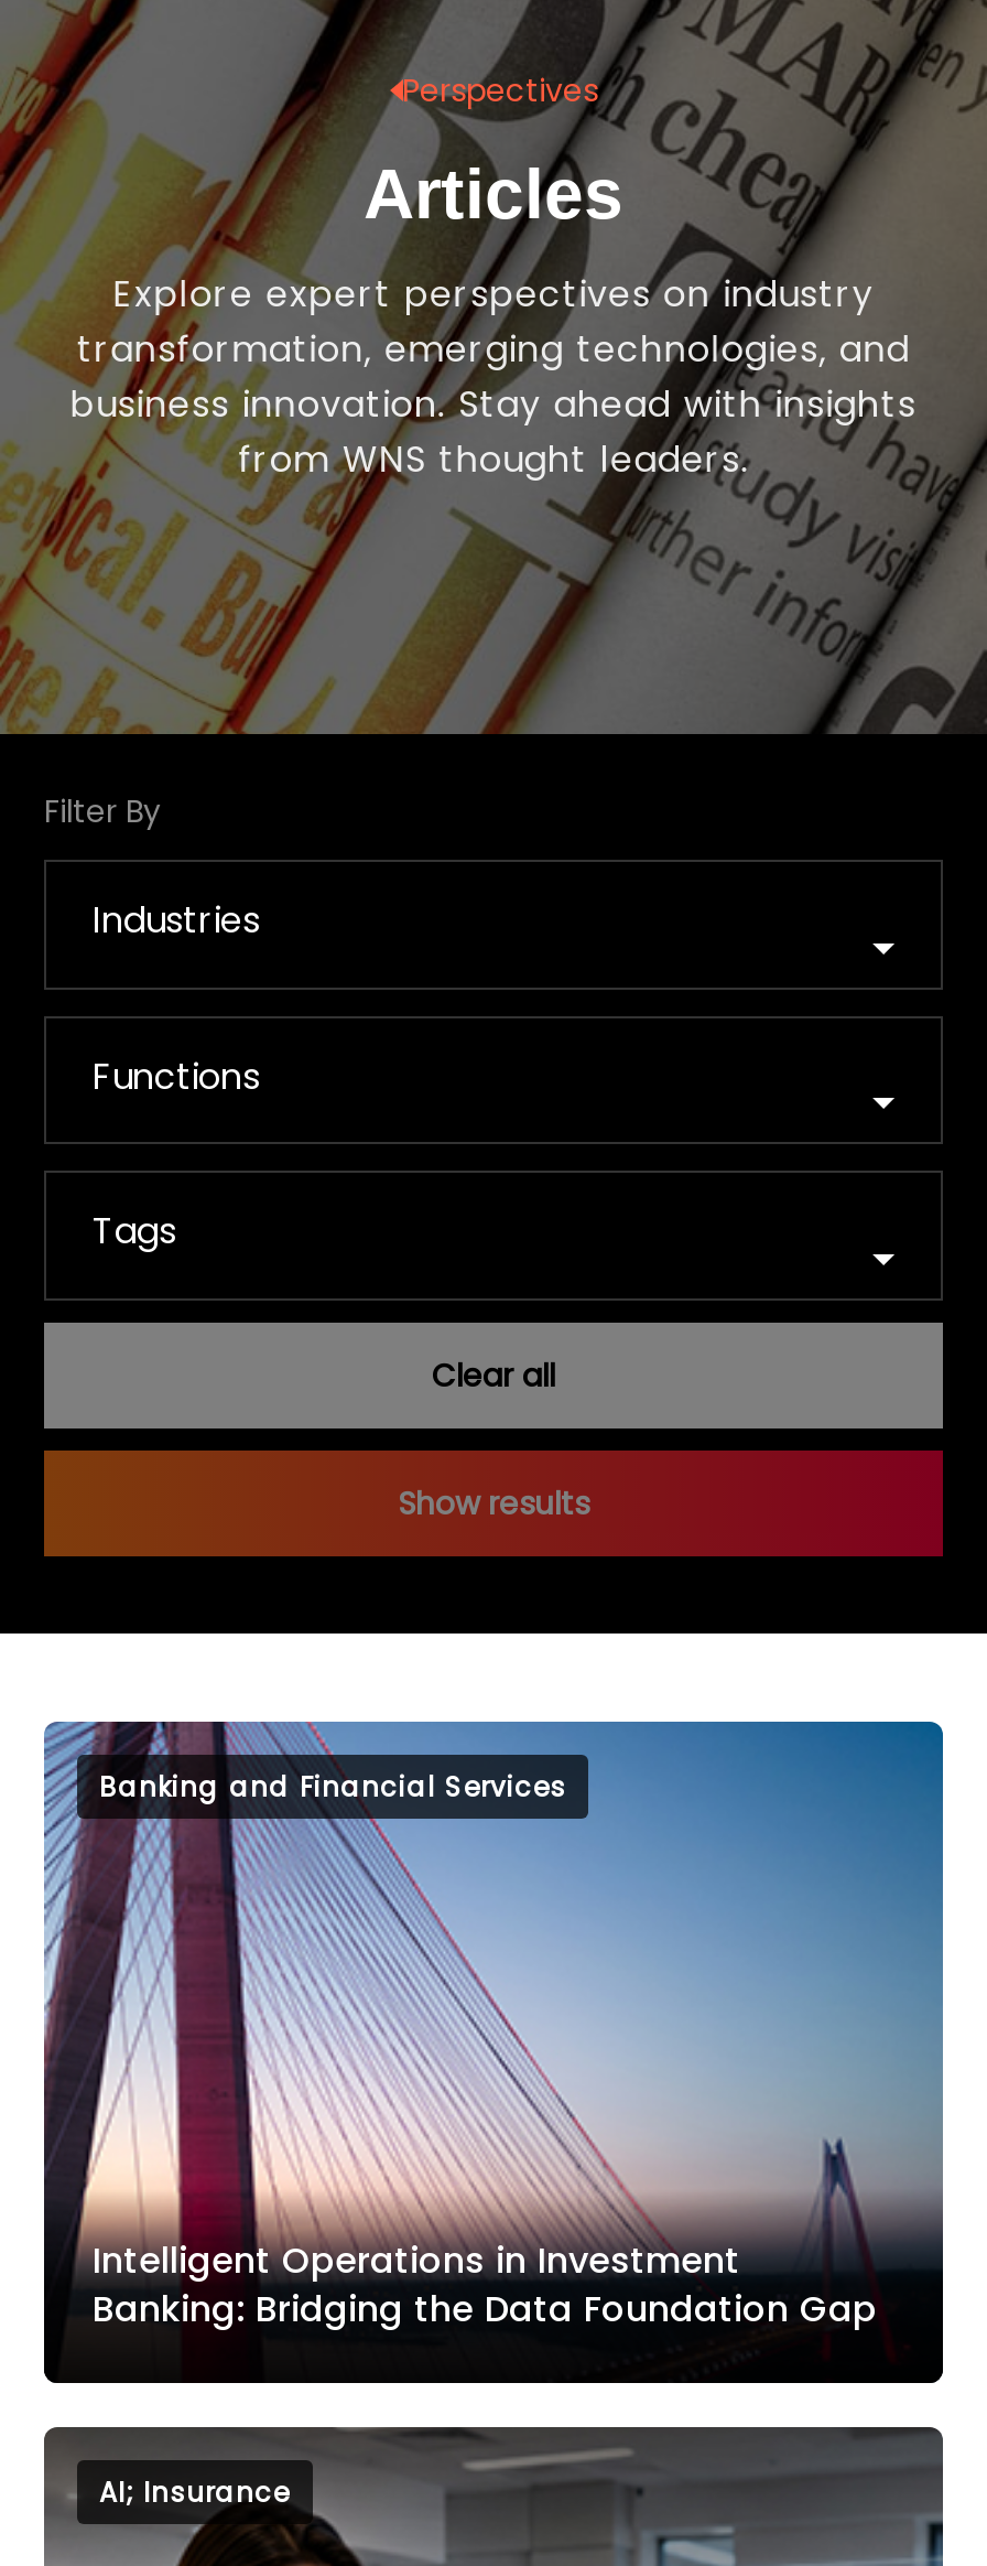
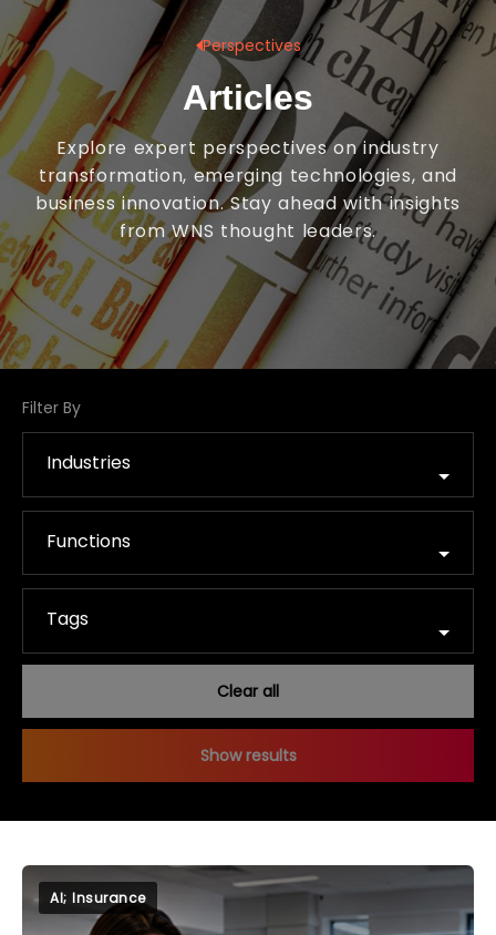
- [image]
- Banking and Financial Services

- Intelligent Operations in Investment
- Banking: Bridging the Data Foundation Gap
